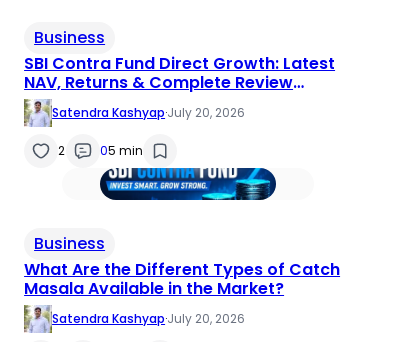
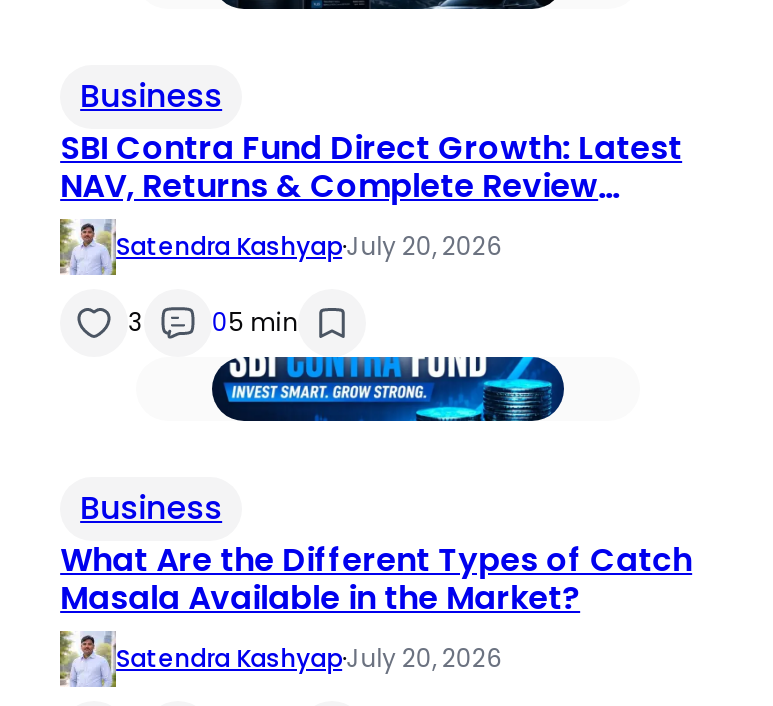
- 2
+ 3
